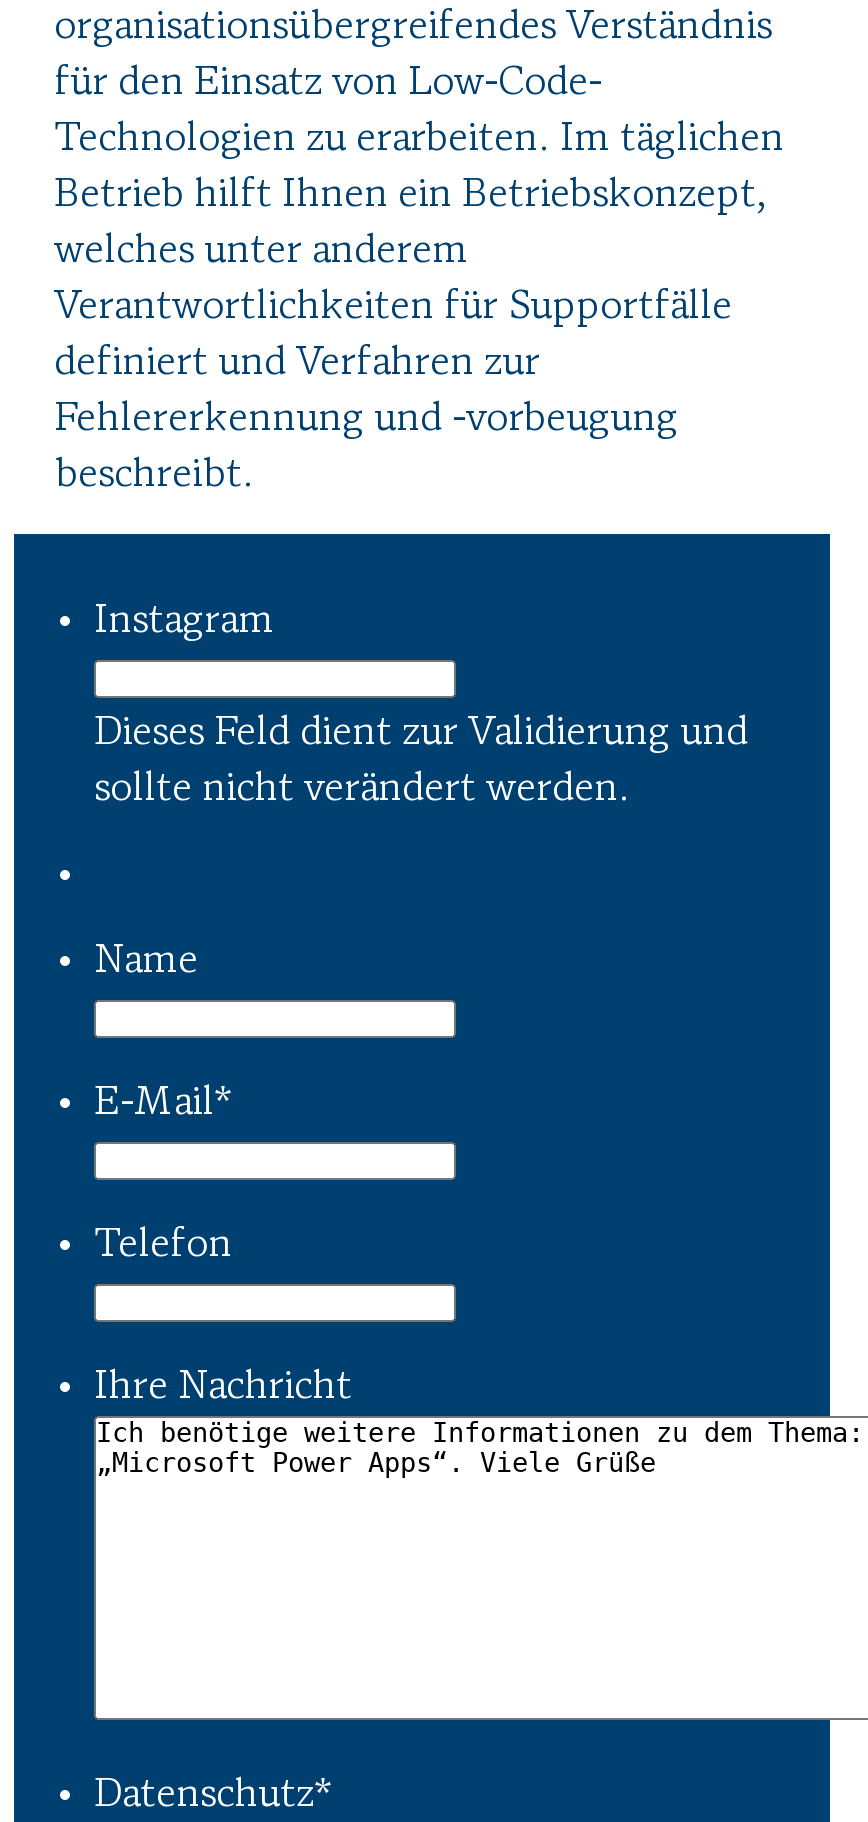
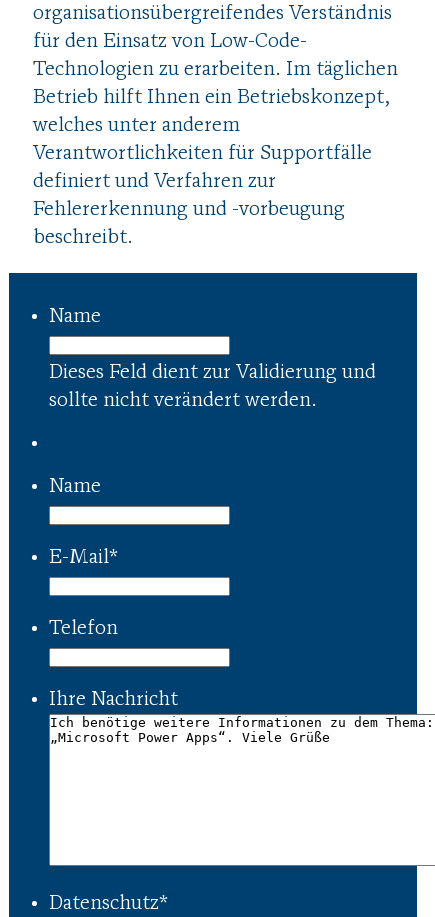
- Instagram
+ Name
